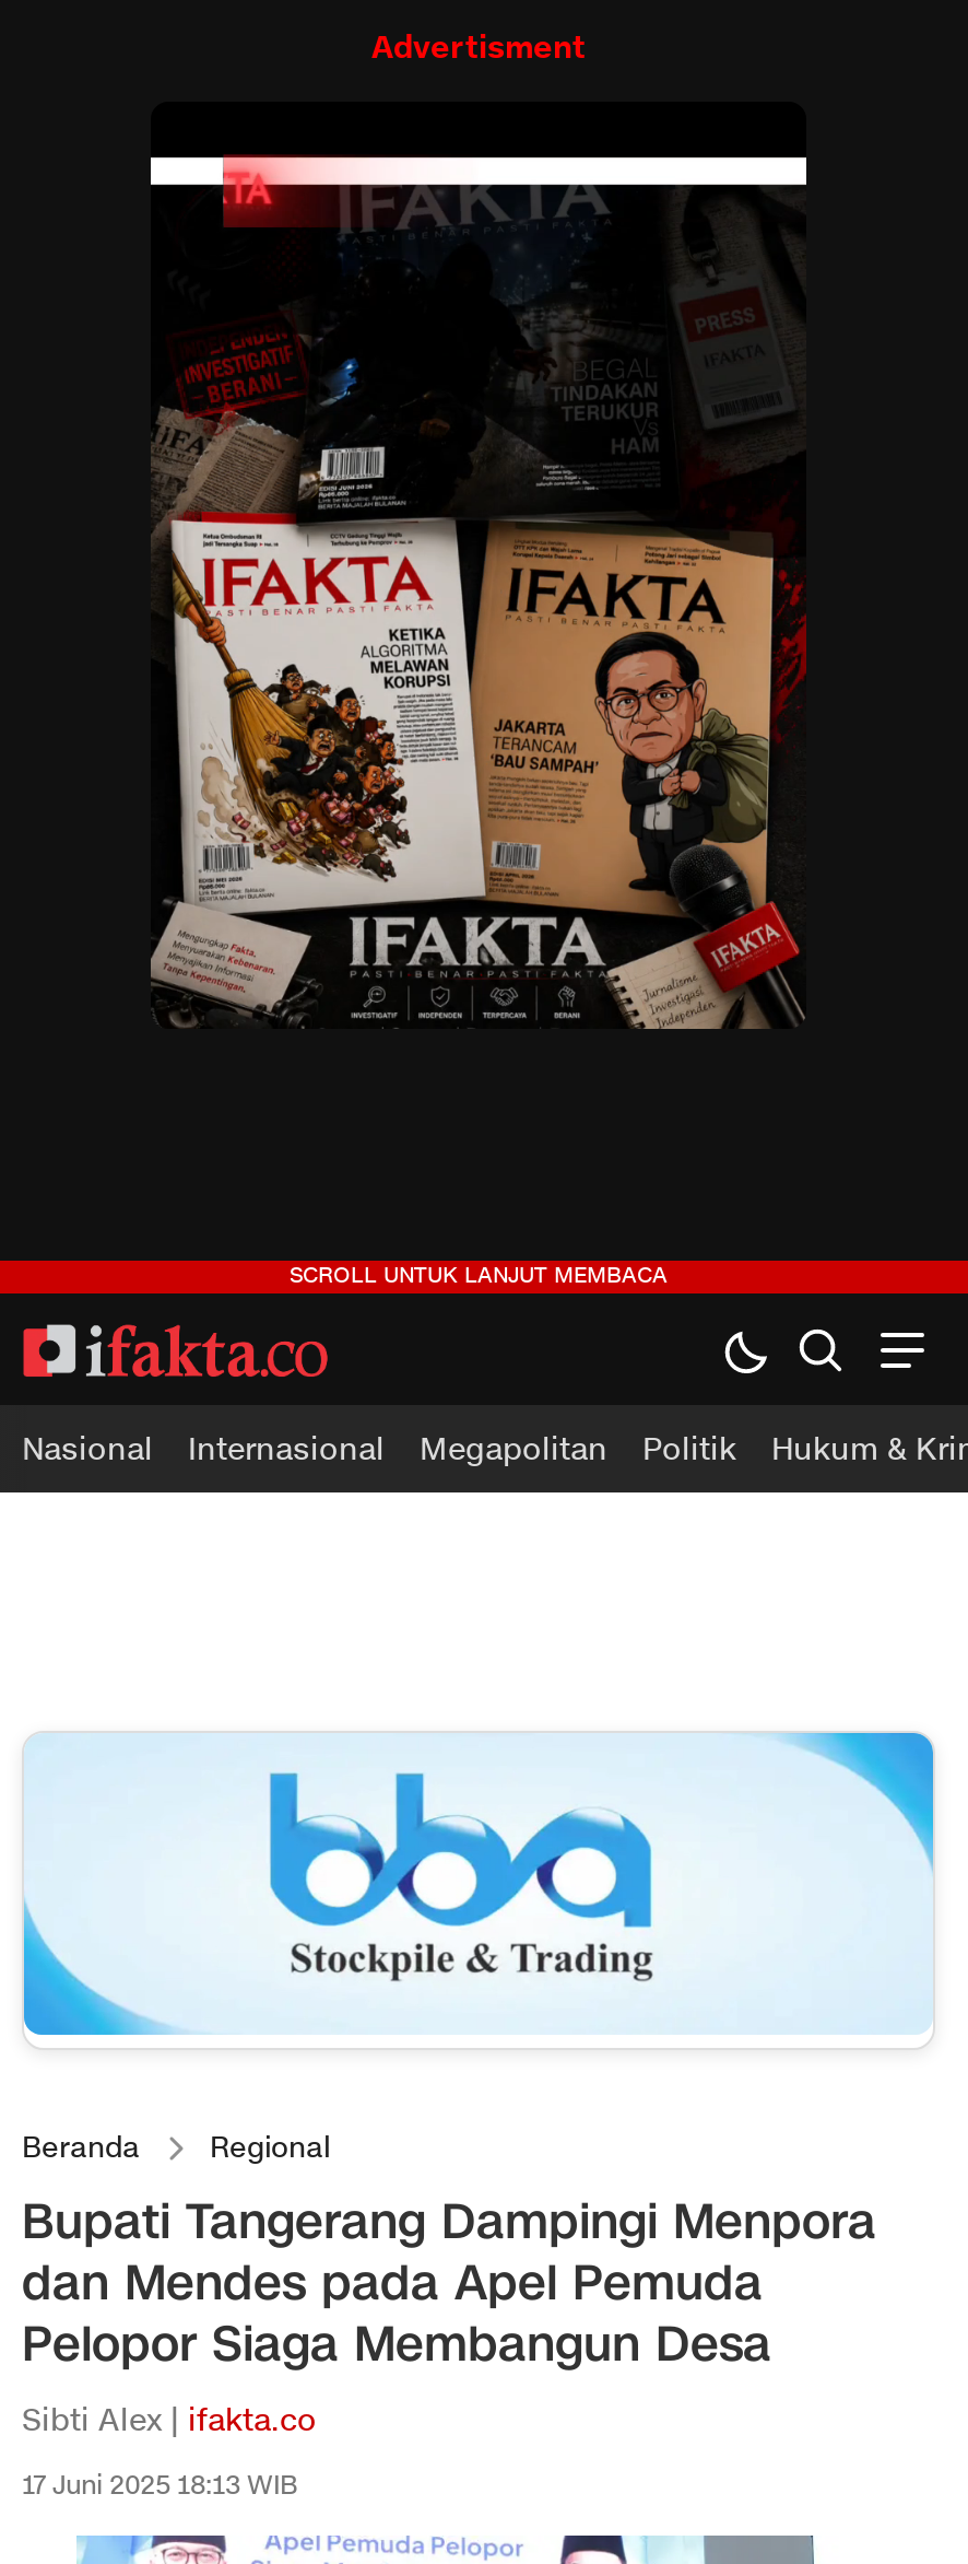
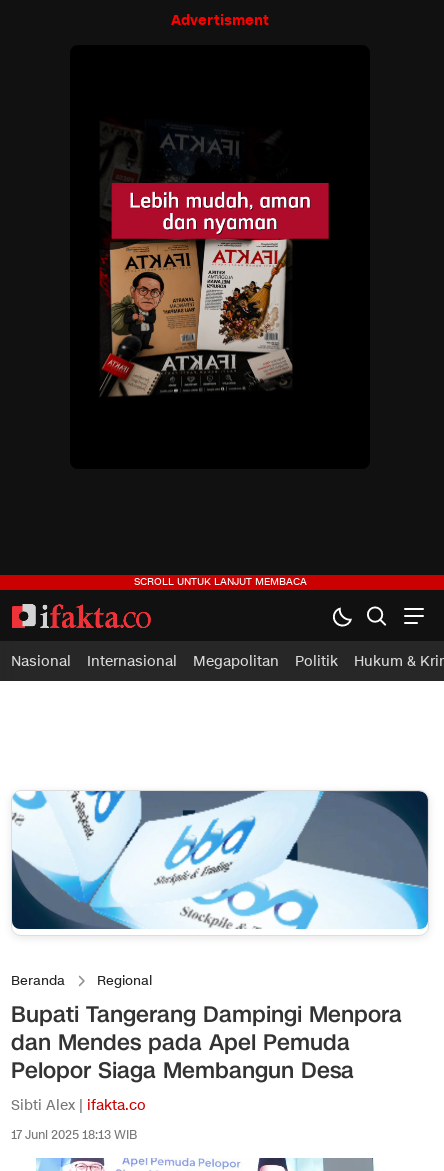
- [image]
+ [image]

- [image]
+ [image]
